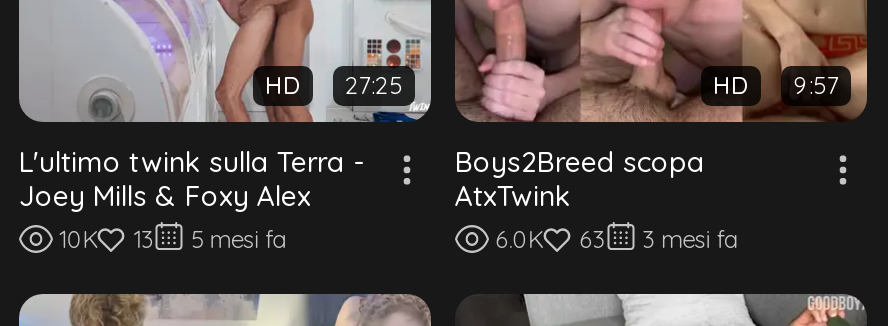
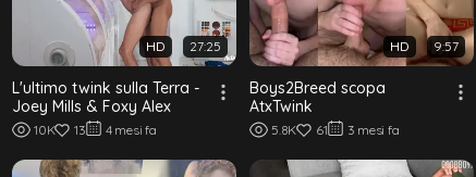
- 10K 13 5 mesi fa
+ 10K 13 4 mesi fa

- 6.0K
- 63
+ 5.8K
+ 61
